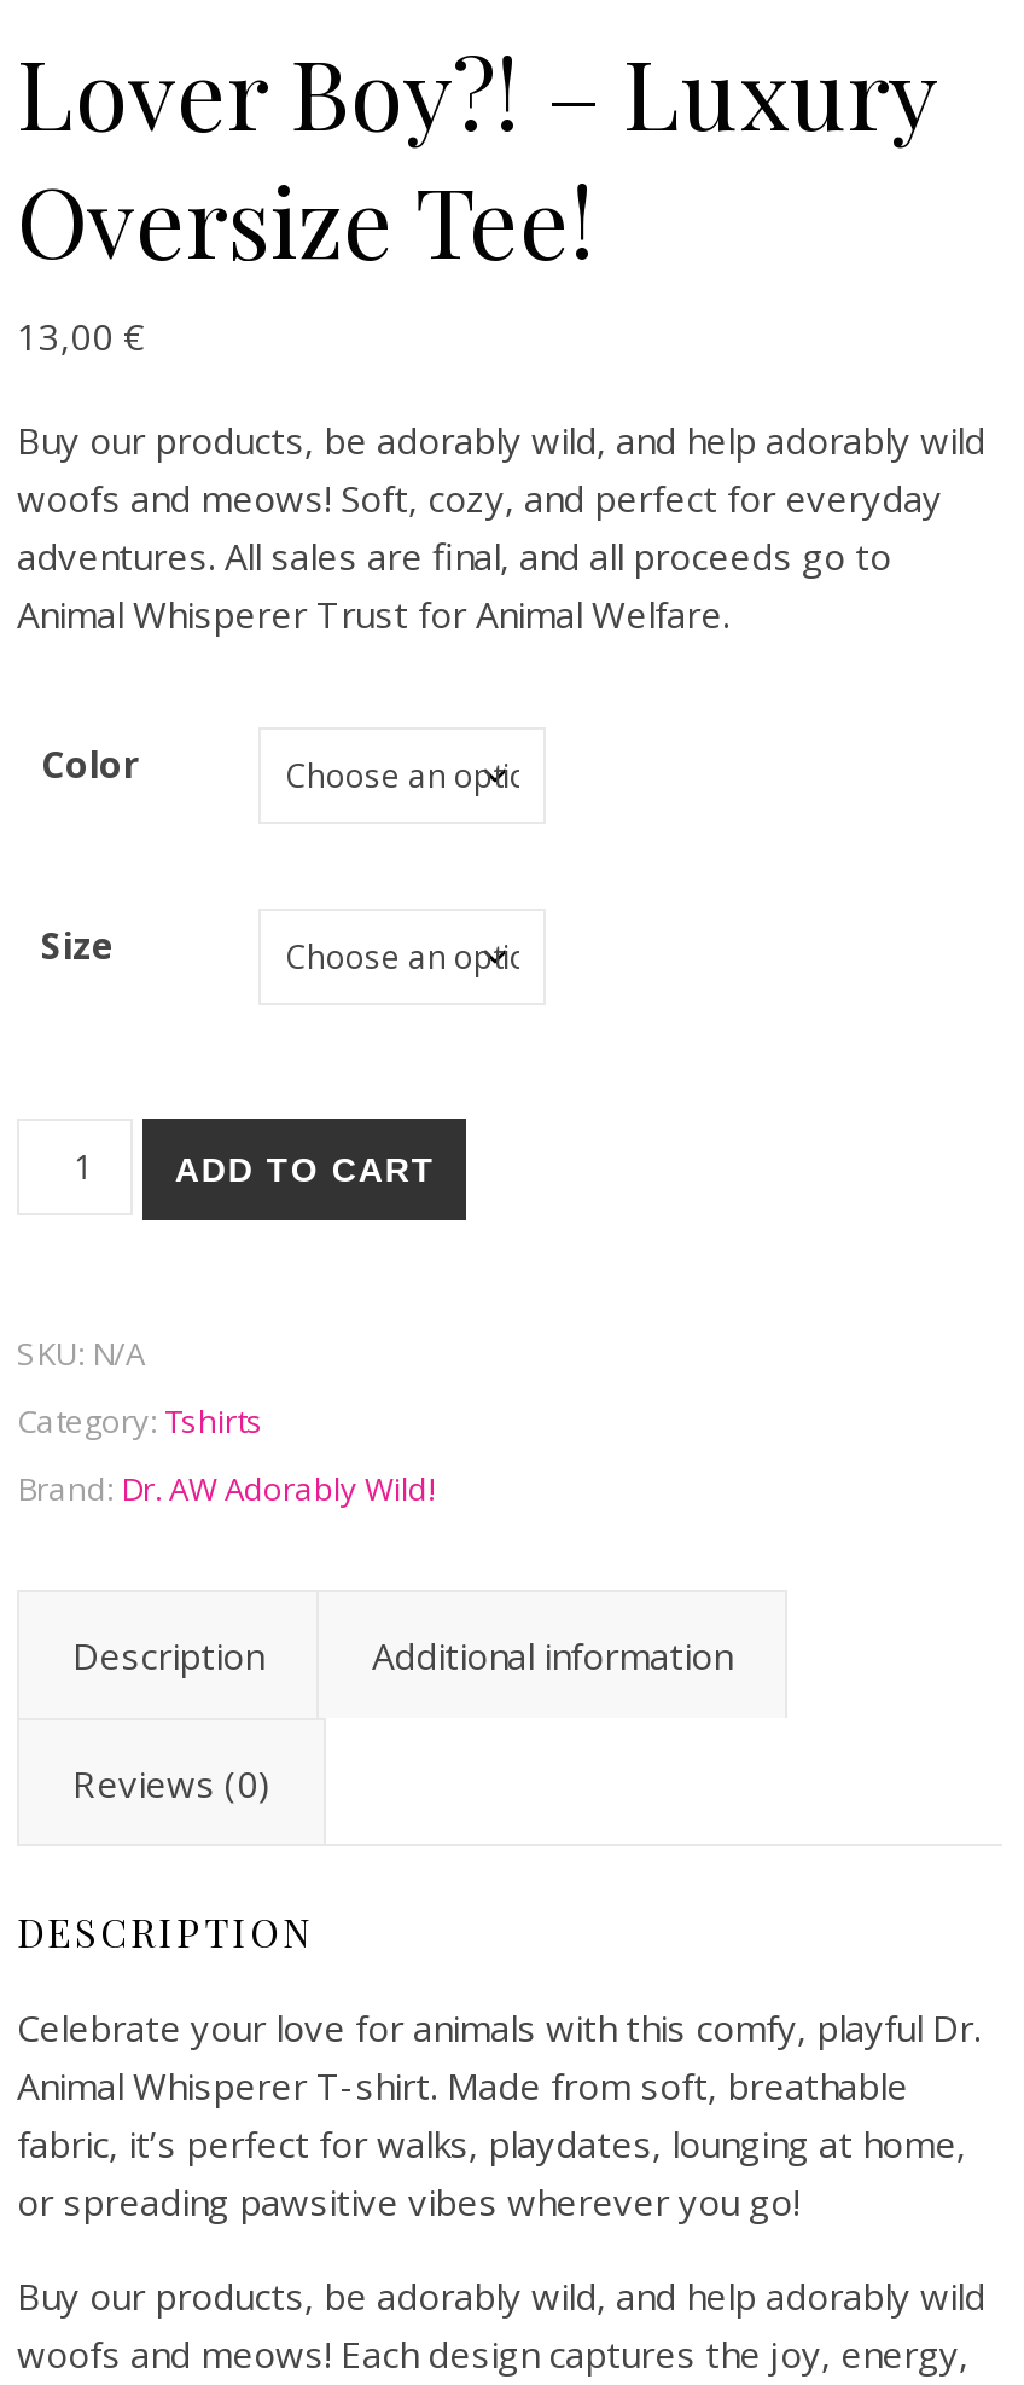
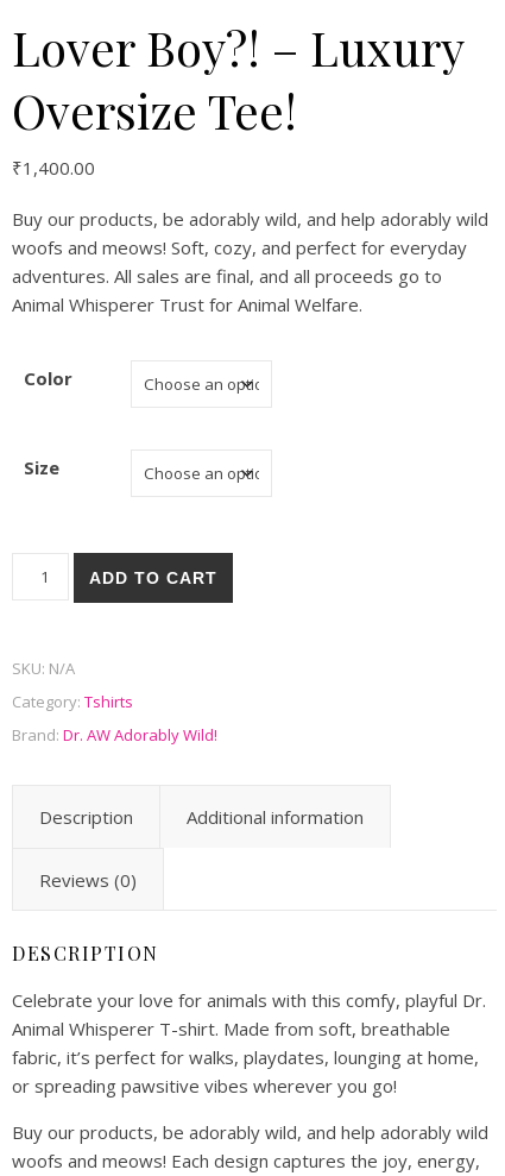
- 13,00 €
+ ₹1,400.00
